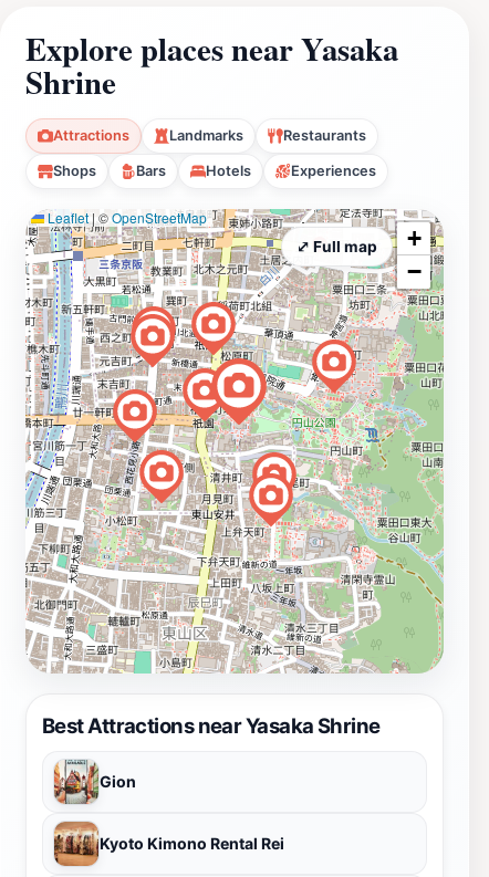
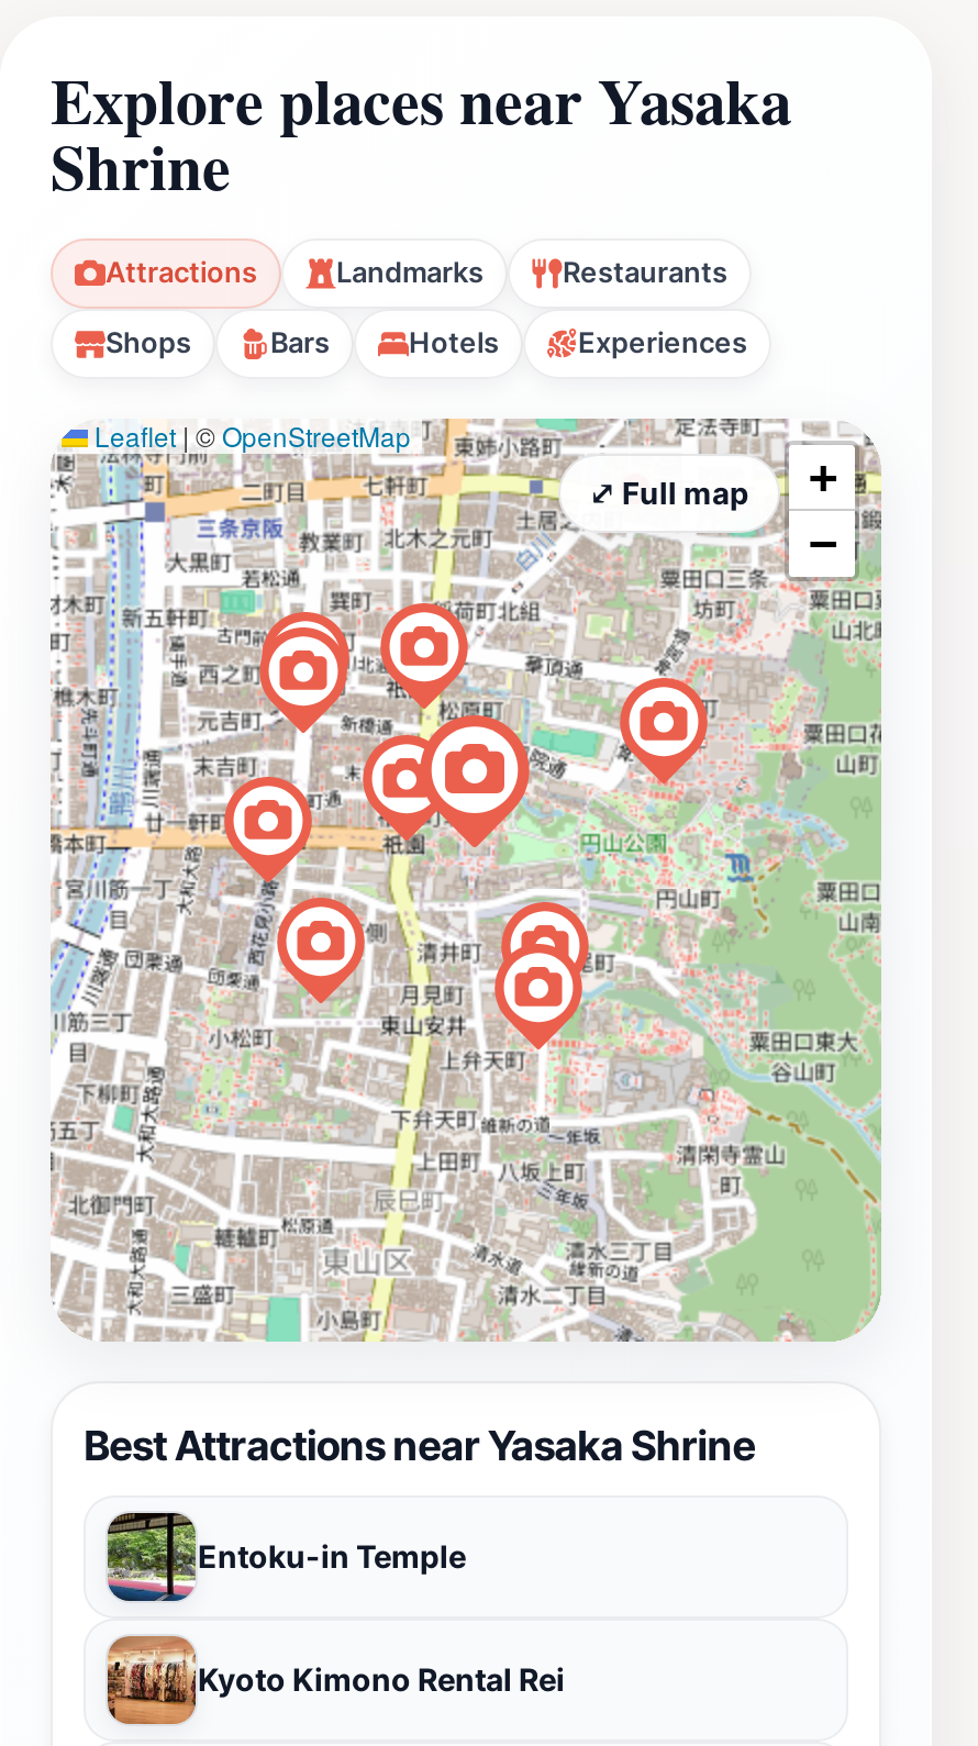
- [image]
- Gion
+ [image]
+ Entoku-in Temple
